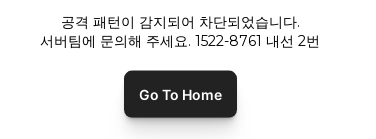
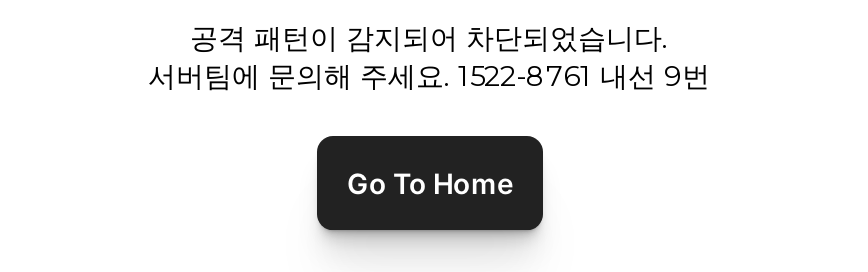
- 서버팀에 문의해 주세요. 1522-8761 내선 2번
+ 서버팀에 문의해 주세요. 1522-8761 내선 9번
